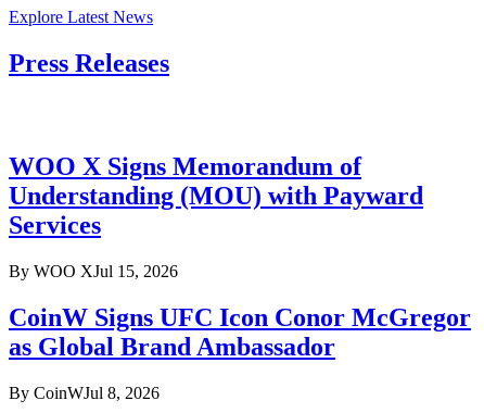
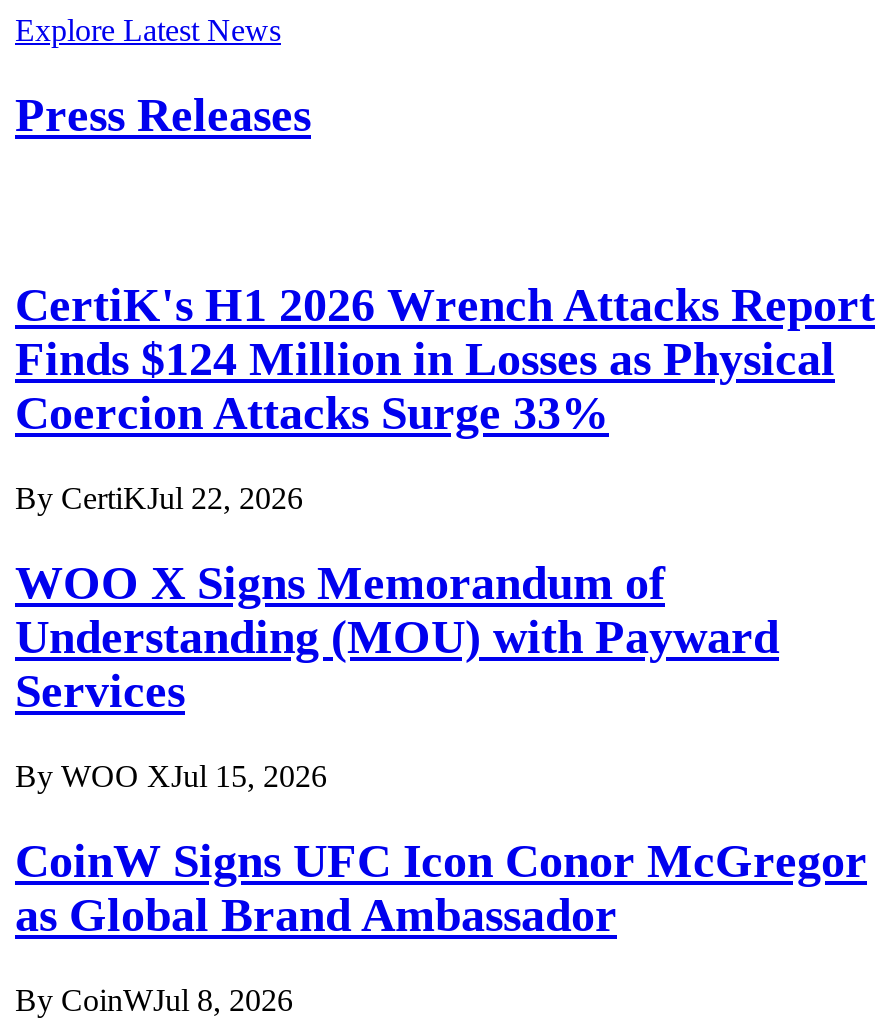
+ CertiK's H1 2026 Wrench Attacks Report
+ Finds $124 Million in Losses as Physical
+ Coercion Attacks Surge 33%
+ By CertiKJul 22, 2026
